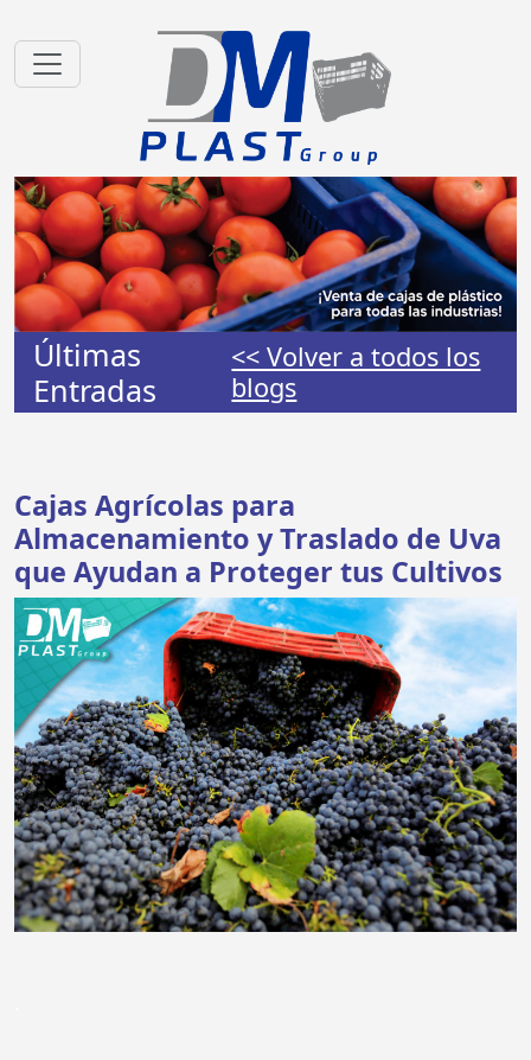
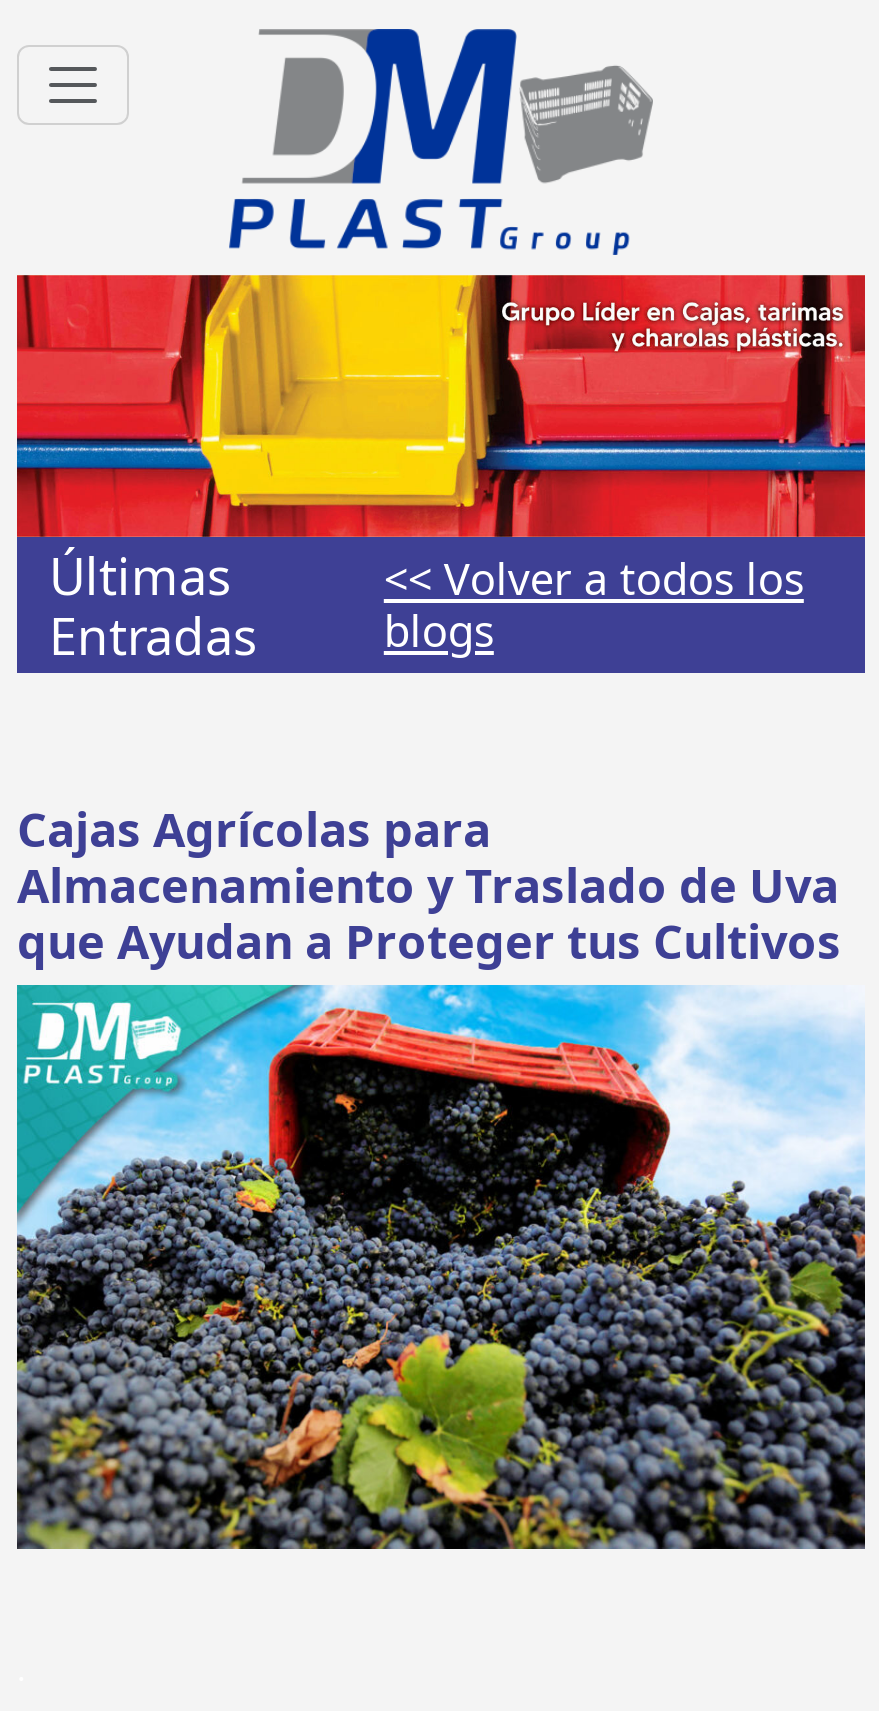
- [image]
+ [image]
